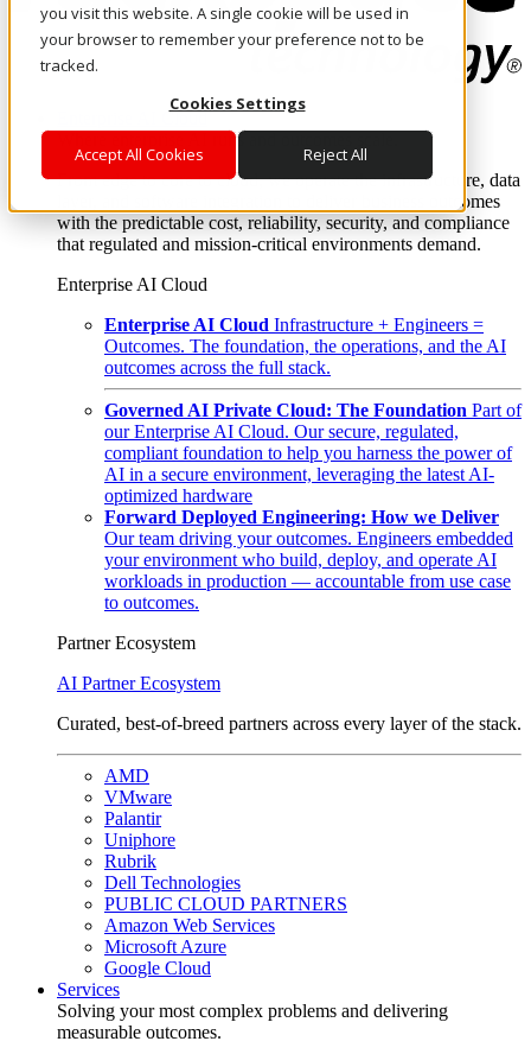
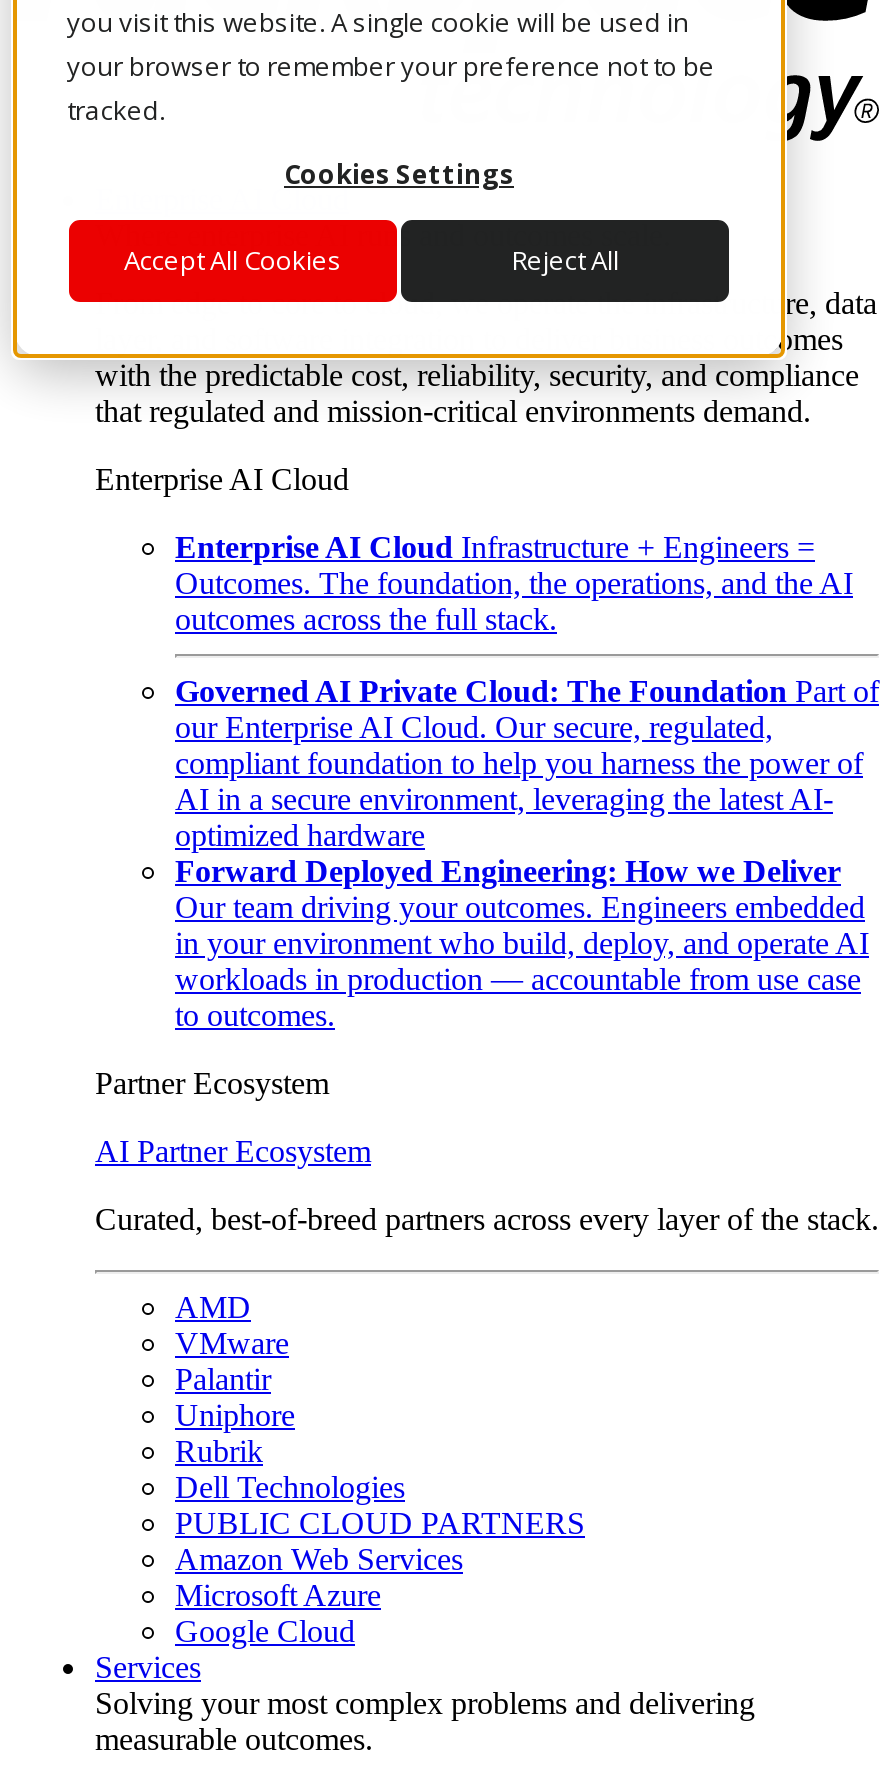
- your environment who build, deploy, and operate AI
+ in your environment who build, deploy, and operate AI
